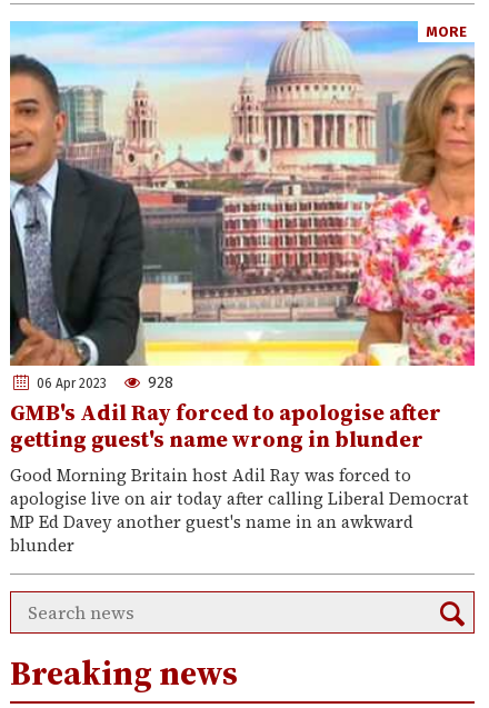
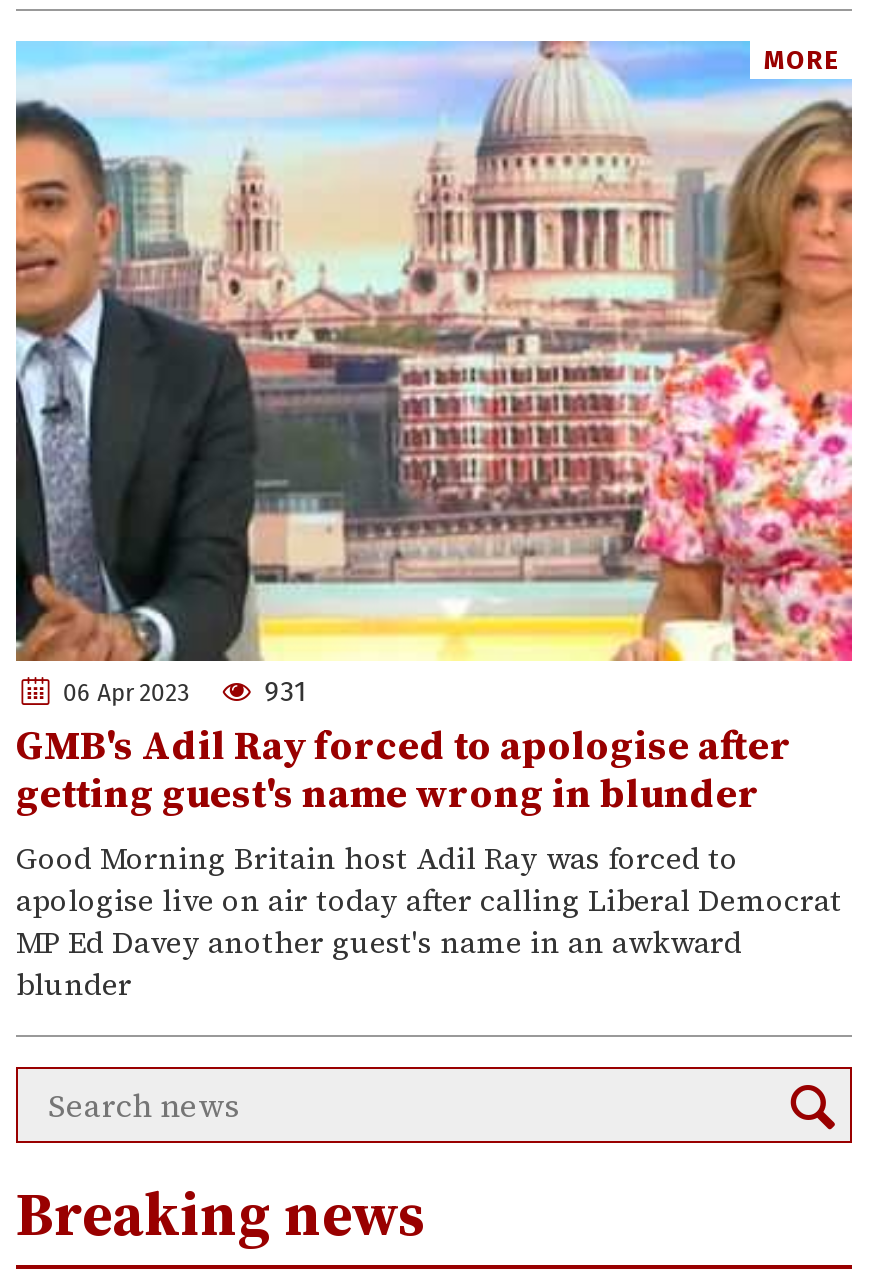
- 928
+ 931
